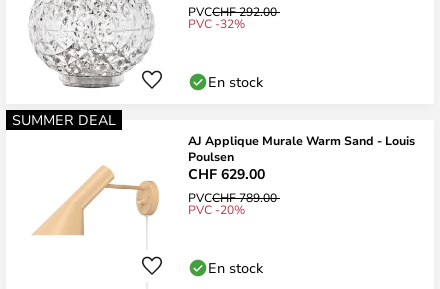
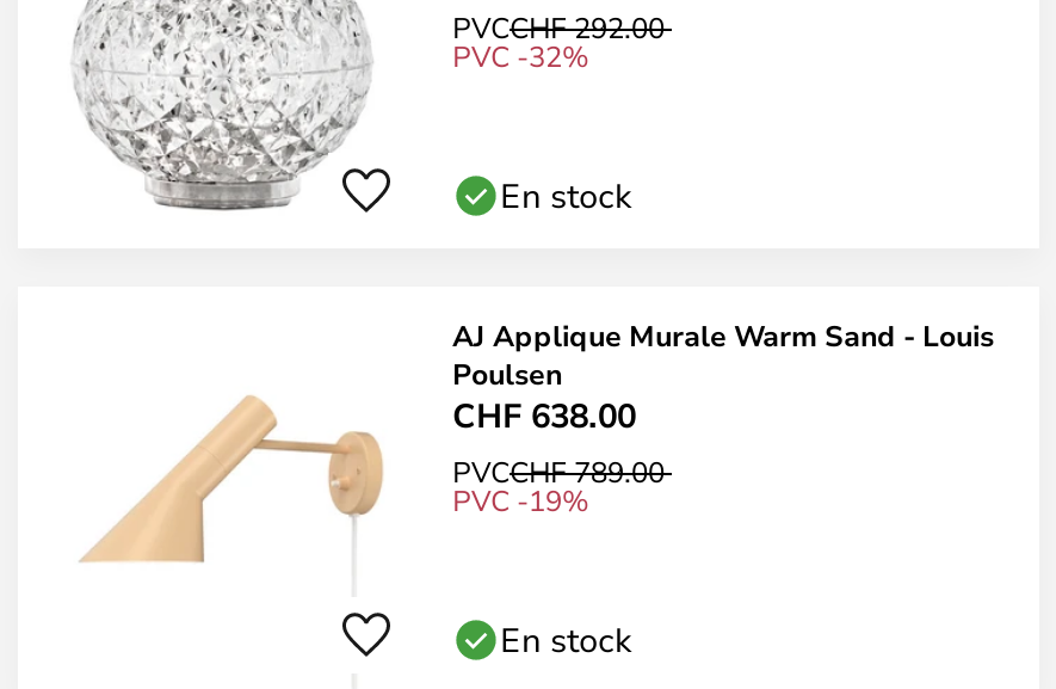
- SUMMER DEAL

- CHF 629.00
+ CHF 638.00

- PVC -20%
+ PVC -19%
